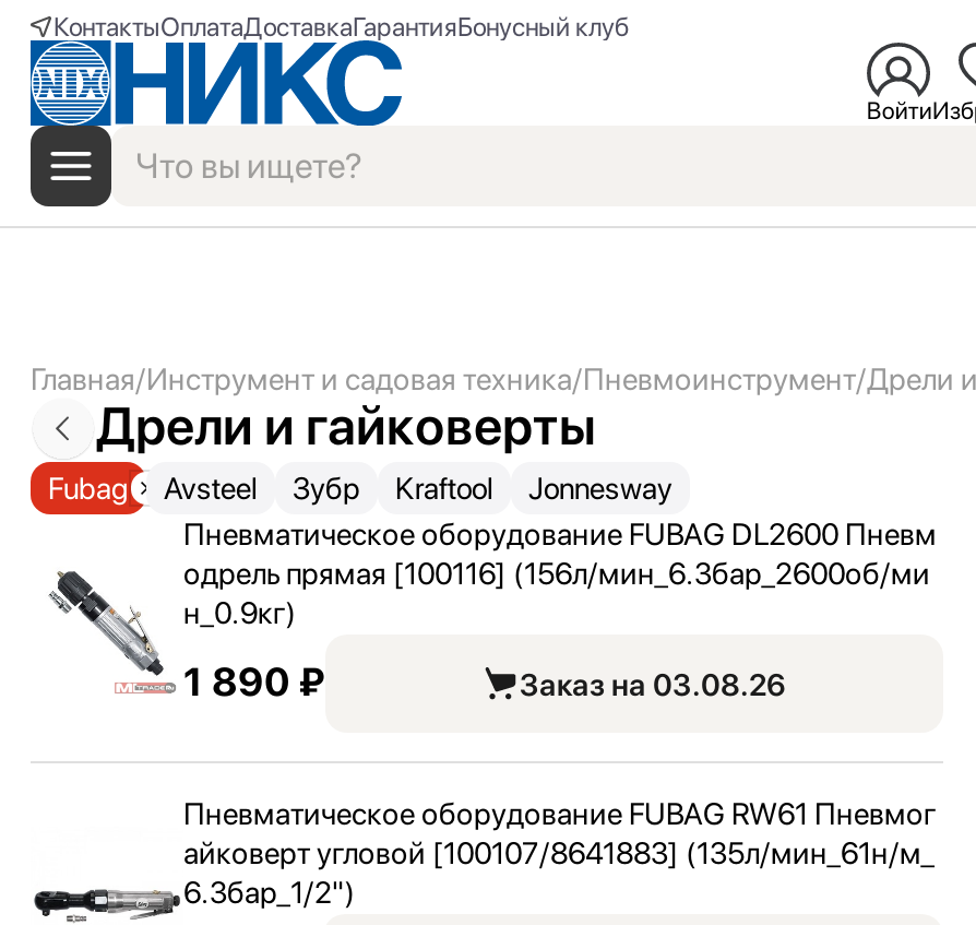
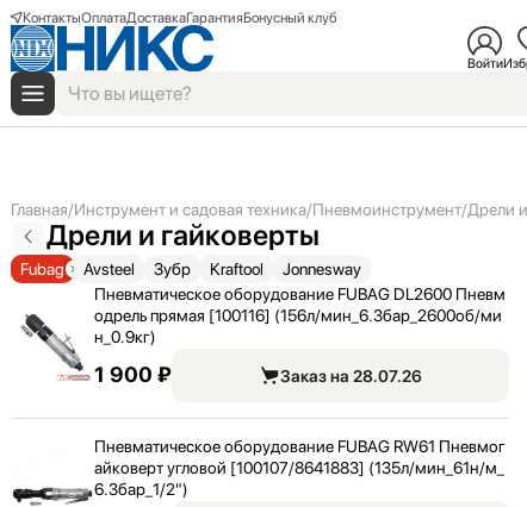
- 1 890 ₽
+ 1 900 ₽

- Заказ на 03.08.26
+ Заказ на 28.07.26
